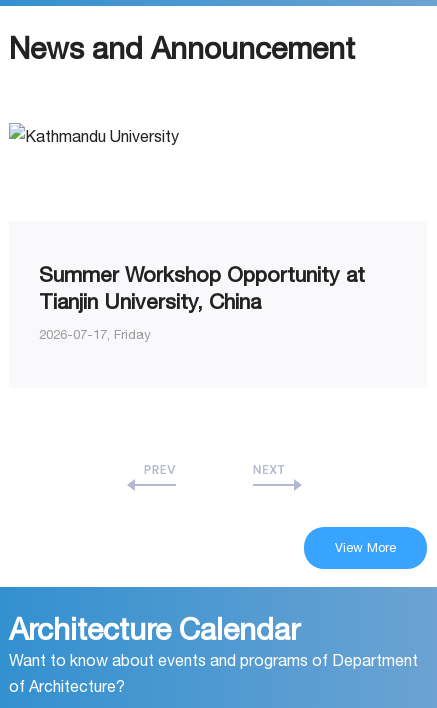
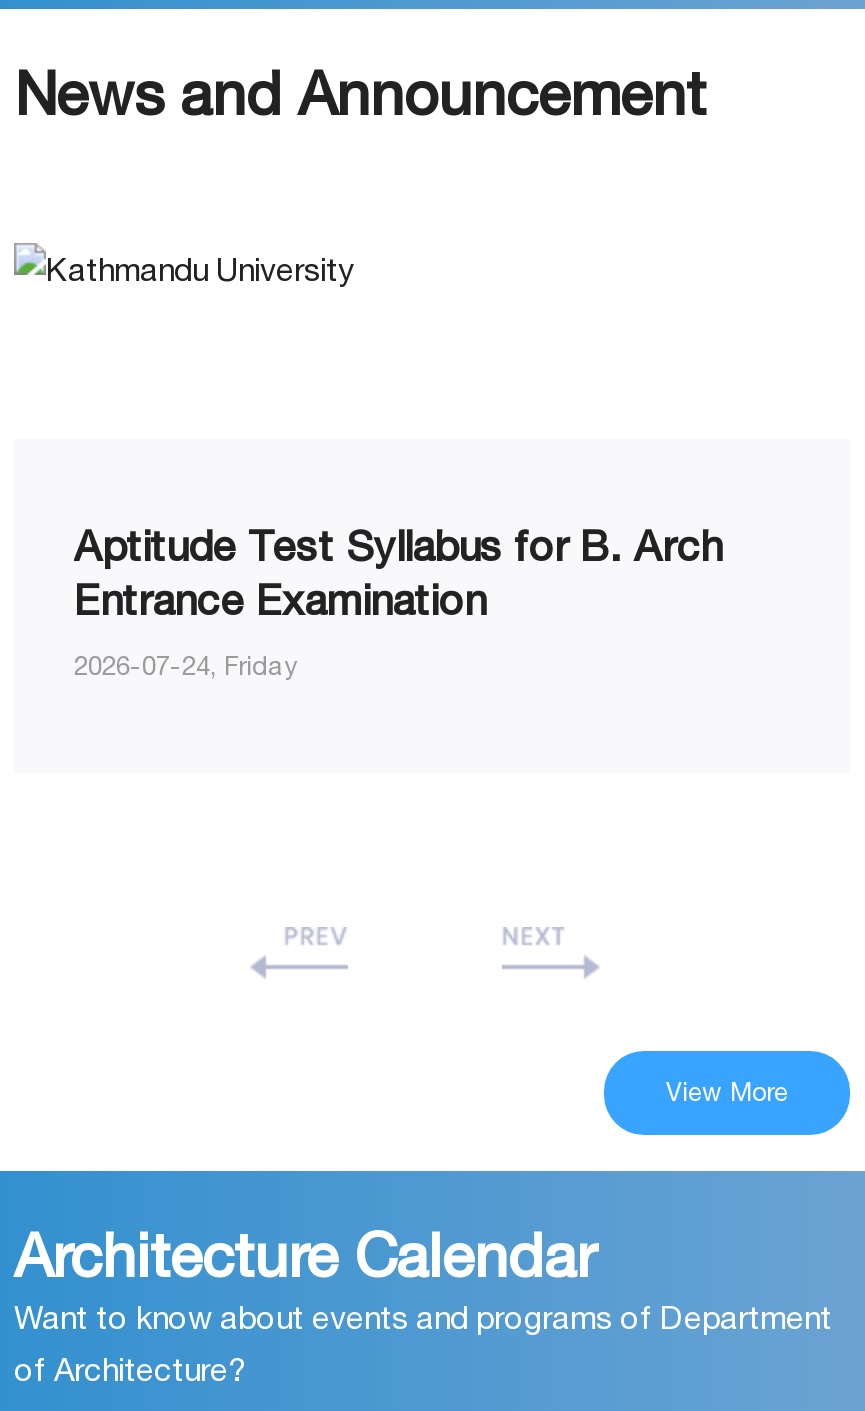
- Summer Workshop Opportunity at
- Tianjin University, China
+ Aptitude Test Syllabus for B. Arch
+ Entrance Examination

- 2026-07-17, Friday
+ 2026-07-24, Friday
